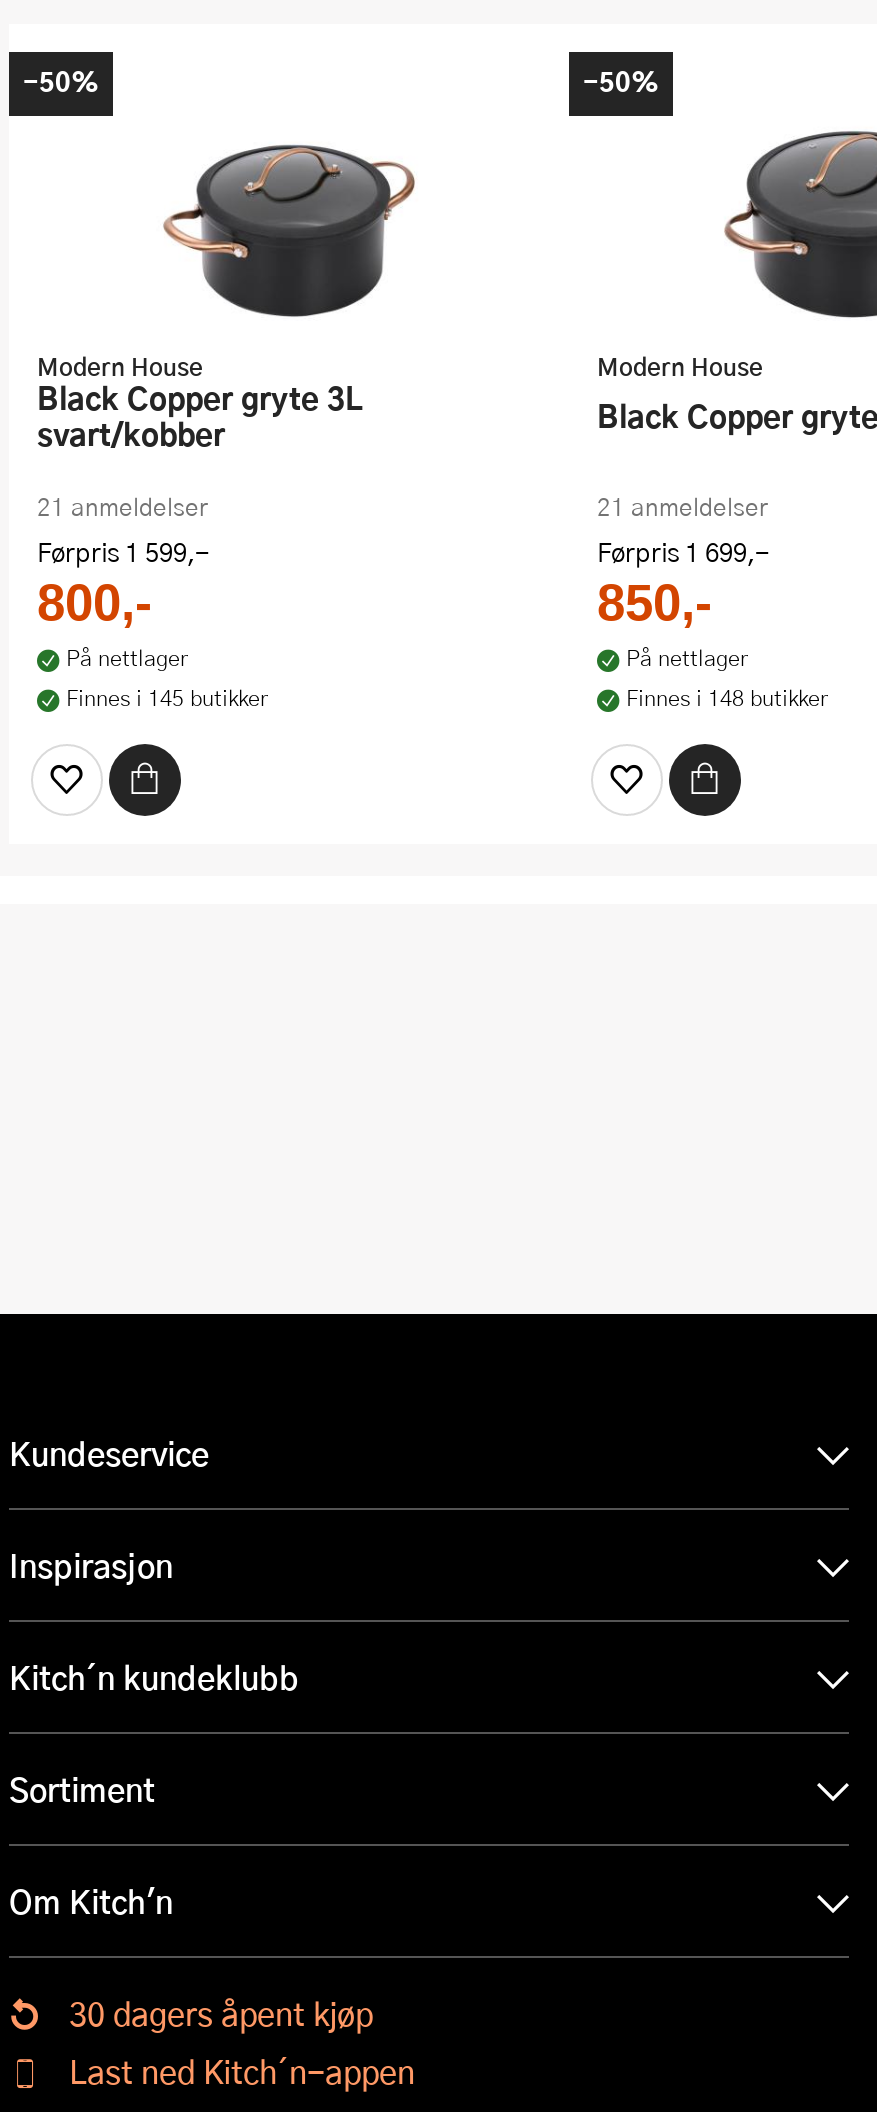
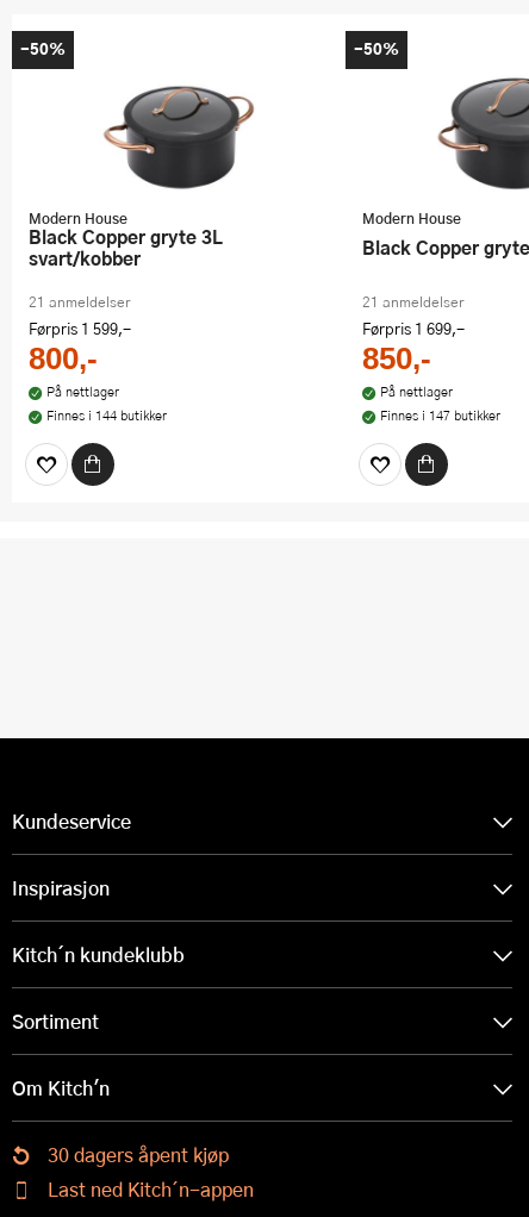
- Finnes i 145 butikker
+ Finnes i 144 butikker

- Finnes i 148 butikker
+ Finnes i 147 butikker
